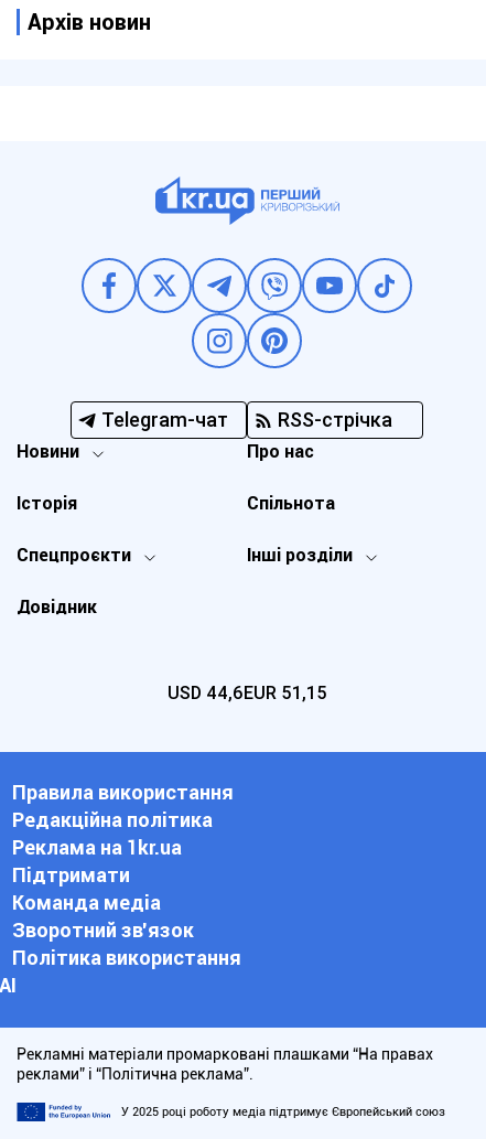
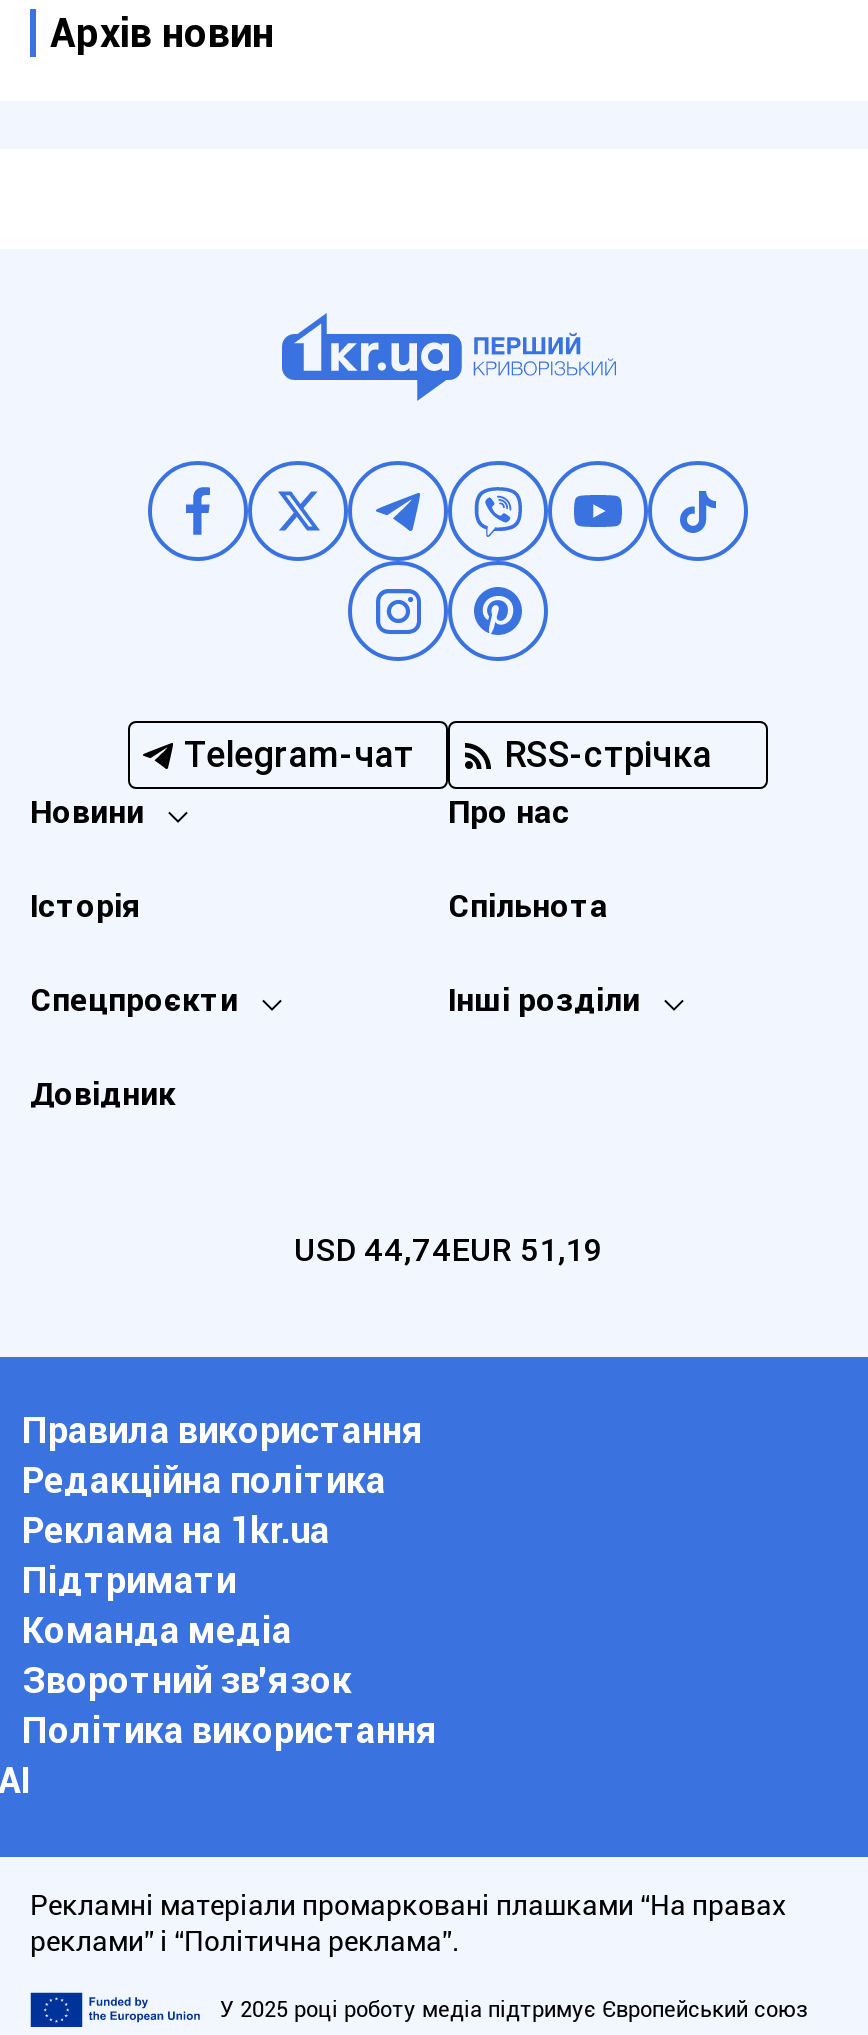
- USD 44,6EUR 51,15
+ USD 44,74EUR 51,19
